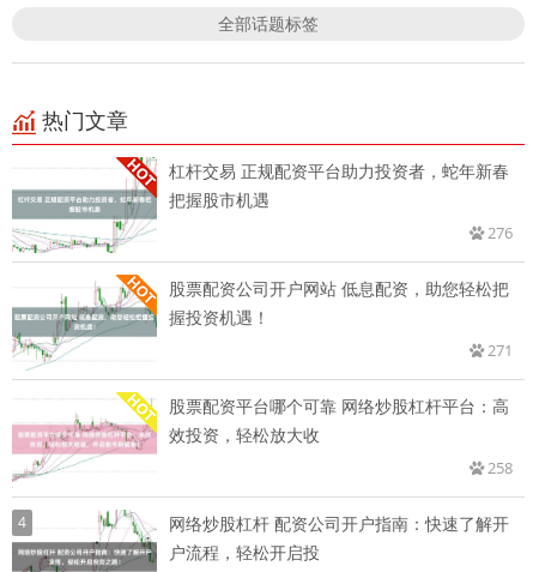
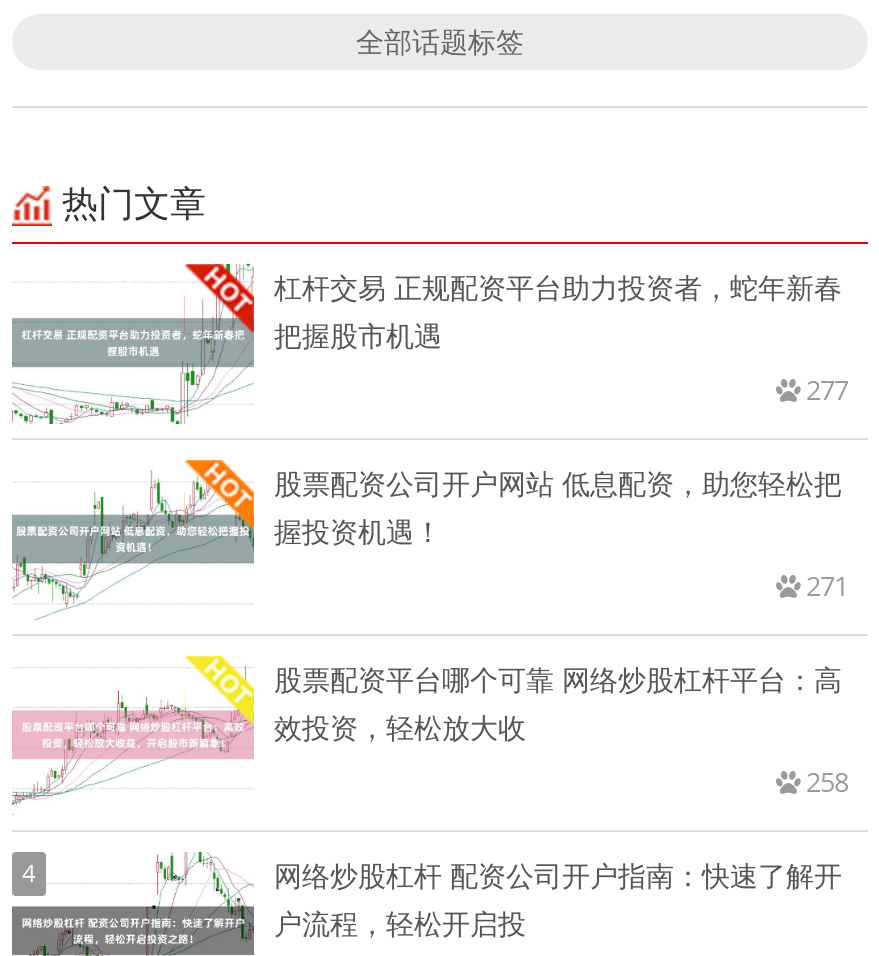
- 276
+ 277
